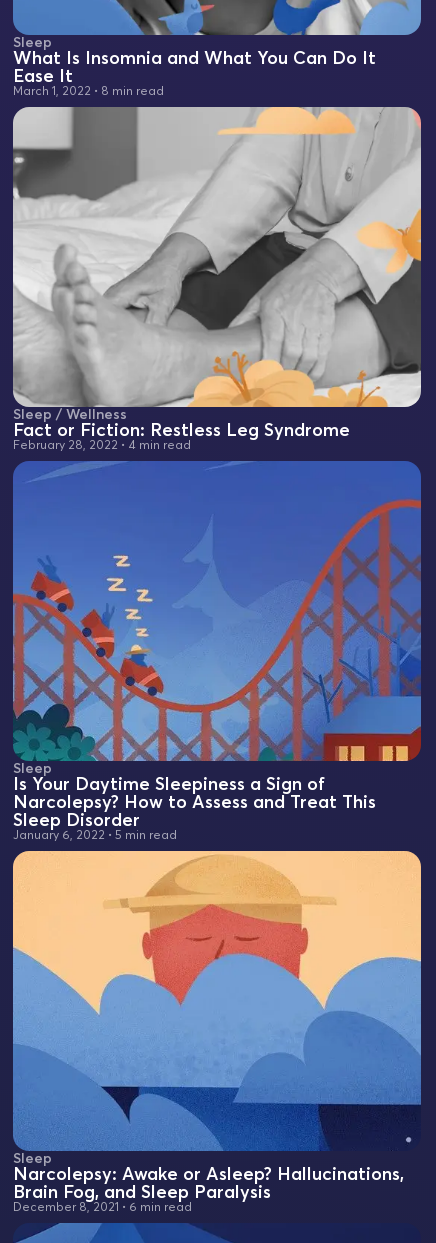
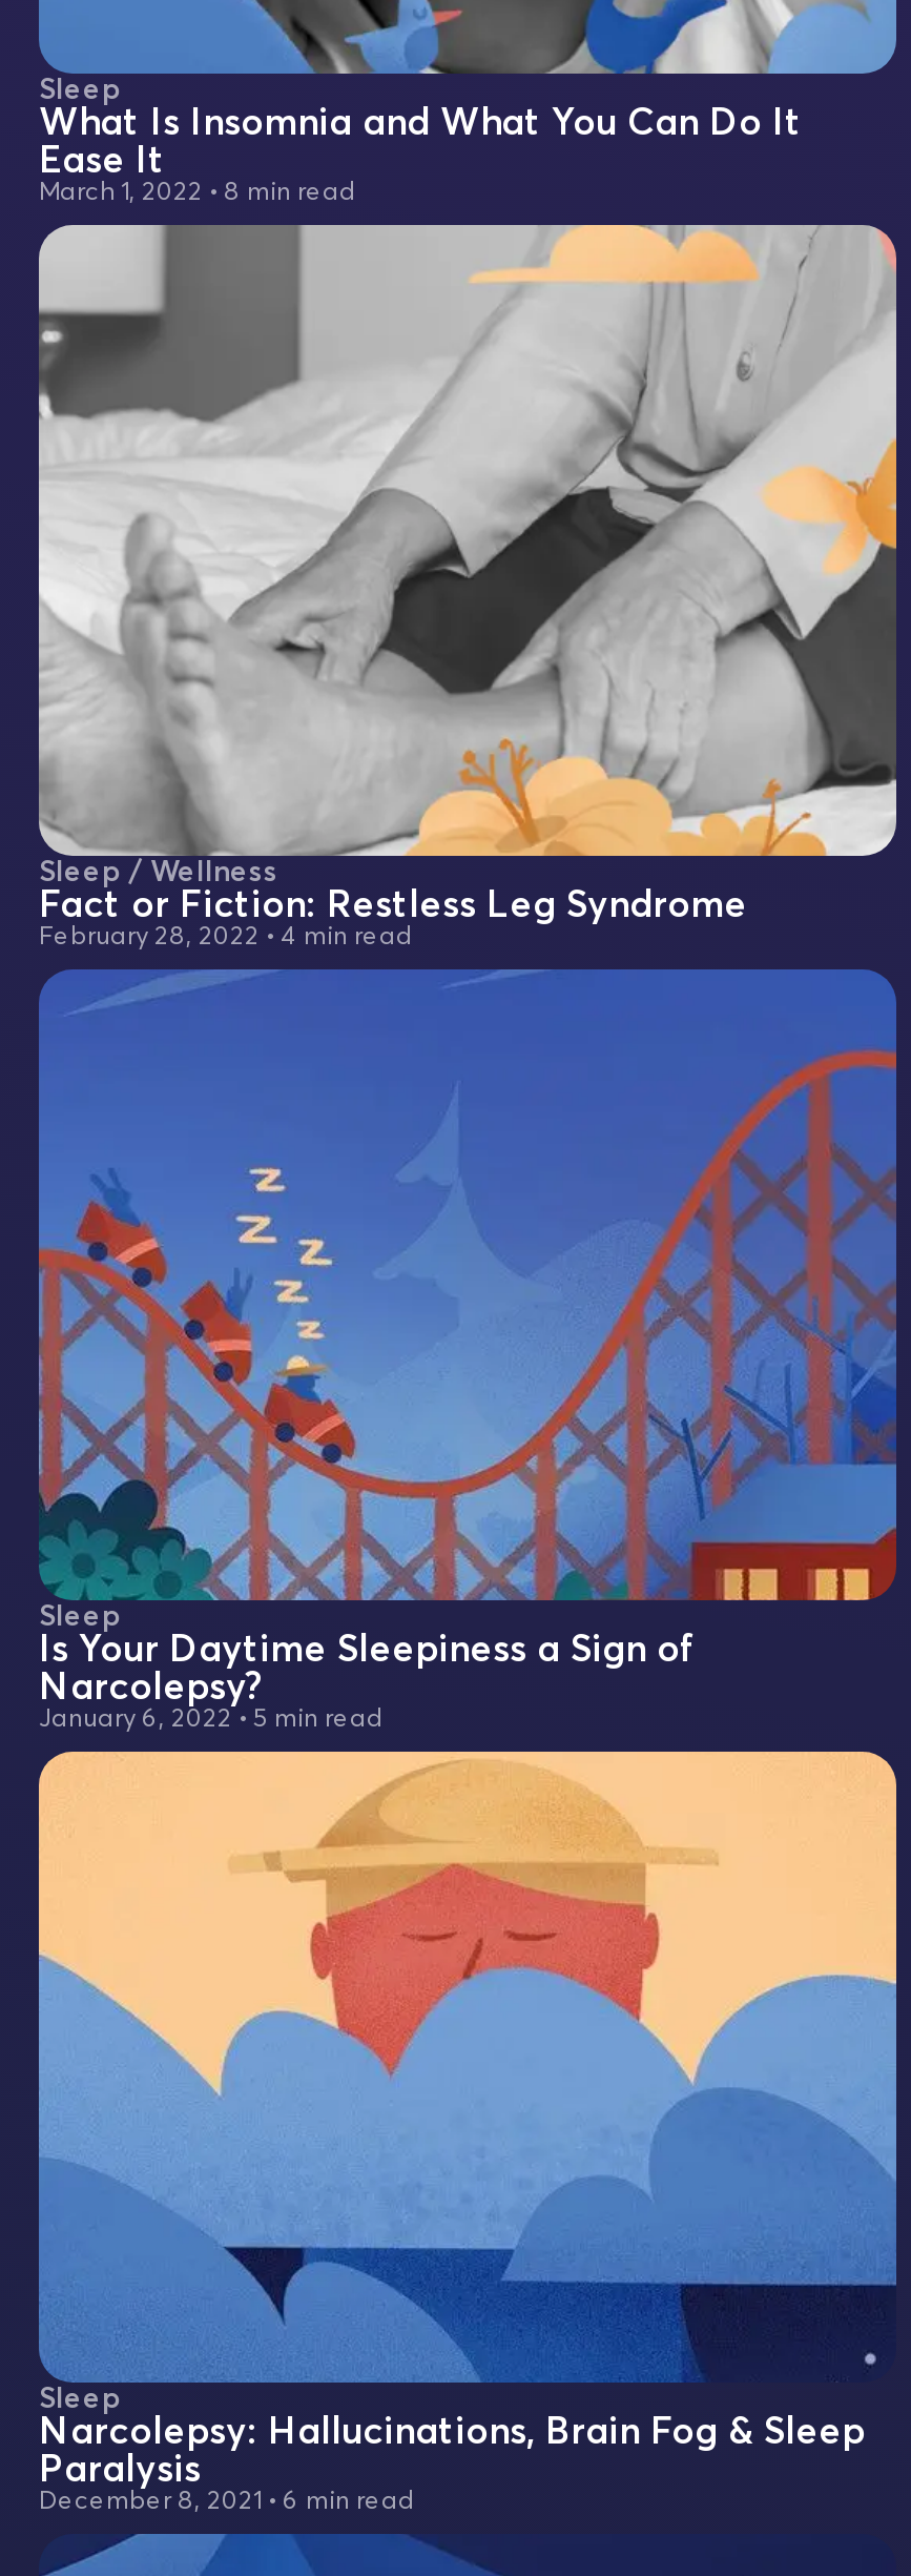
- Narcolepsy? How to Assess and Treat This
- Sleep Disorder
+ Narcolepsy?

- Narcolepsy: Awake or Asleep? Hallucinations,
- Brain Fog, and Sleep Paralysis
+ Narcolepsy: Hallucinations, Brain Fog & Sleep
+ Paralysis
